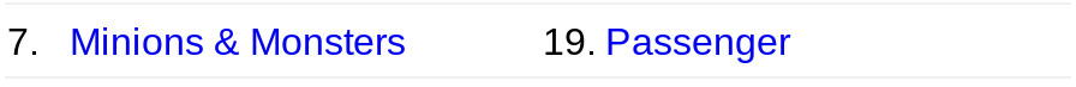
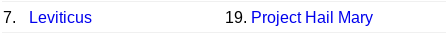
- Minions & Monsters
- 19. Passenger
+ Leviticus
+ 19. Project Hail Mary
